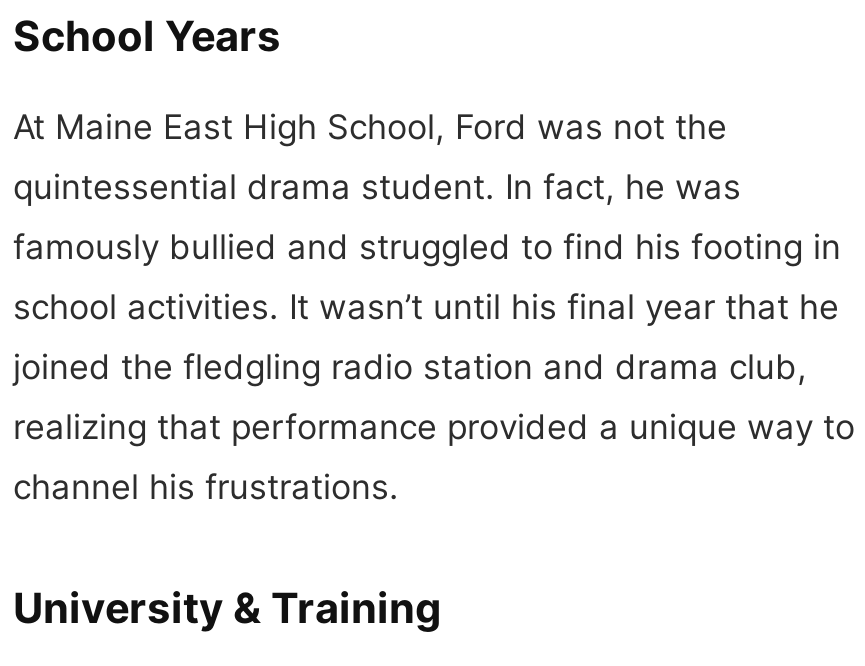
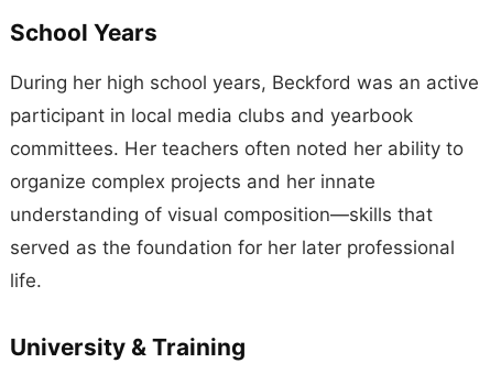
- At Maine East High School, Ford was not the
+ During her high school years, Beckford was an active

- quintessential drama student. In fact, he was
+ participant in local media clubs and yearbook

- famously bullied and struggled to find his footing in
+ committees. Her teachers often noted her ability to

- school activities. It wasn’t until his final year that he
+ organize complex projects and her innate

- joined the fledgling radio station and drama club,
+ understanding of visual composition—skills that

- realizing that performance provided a unique way to
+ served as the foundation for her later professional

- channel his frustrations.
+ life.
